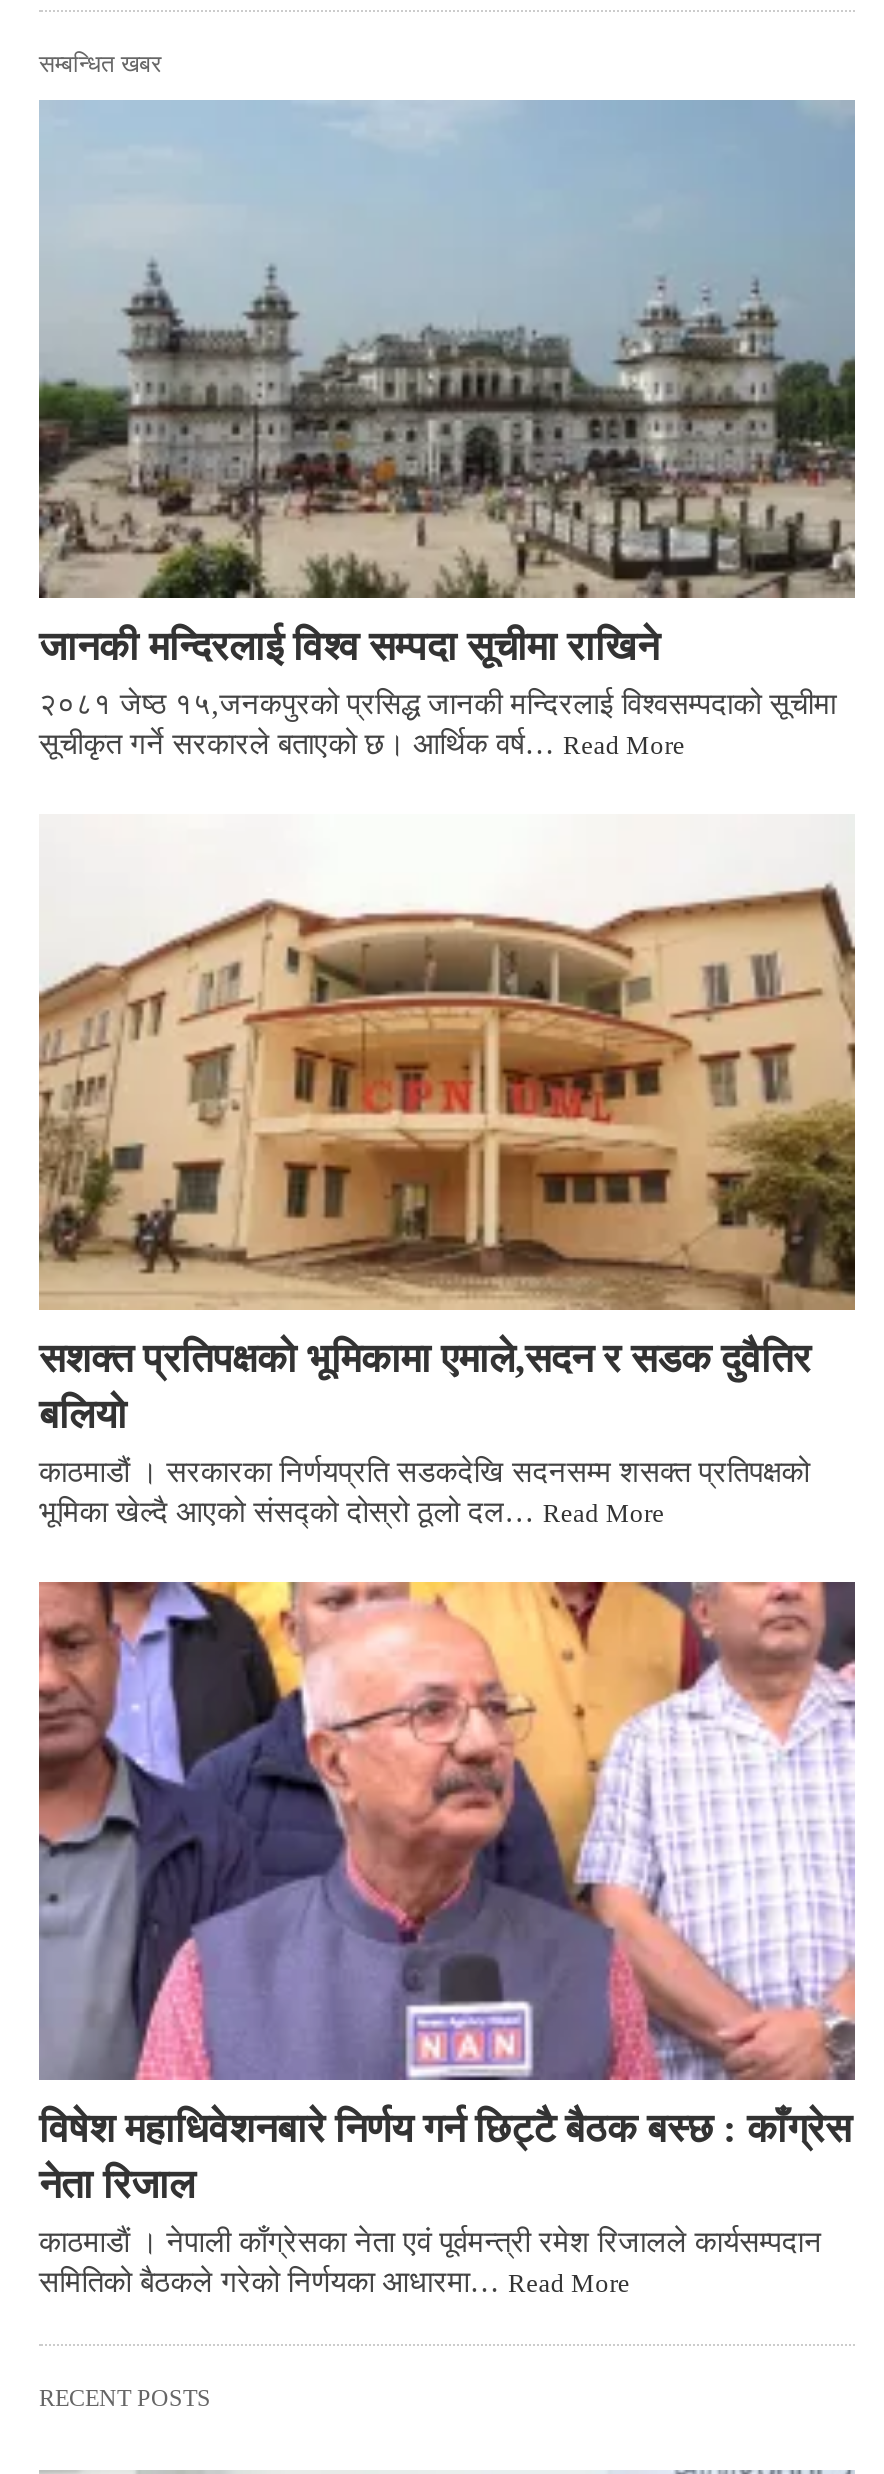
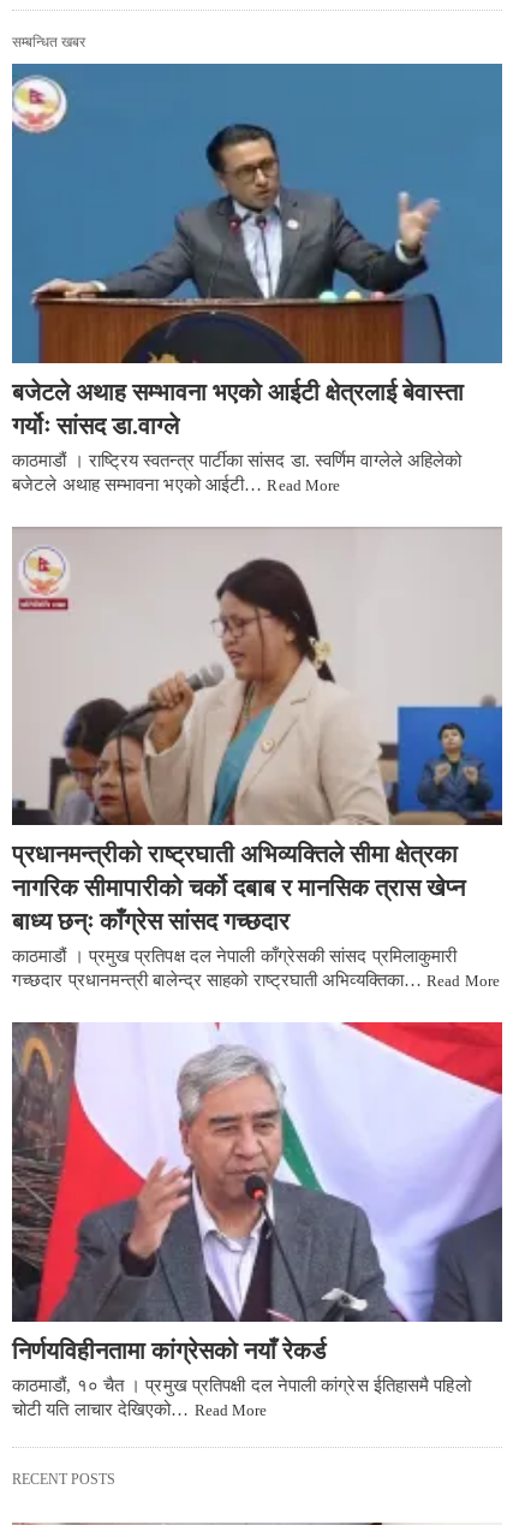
- [image]
- जानकी मन्दिरलाई विश्व सम्पदा सूचीमा राखिने
+ [image]
+ बजेटले अथाह सम्भावना भएको आईटी क्षेत्रलाई बेवास्ता
+ गर्योः सांसद डा.वाग्ले

- २०८१ जेष्ठ १५,जनकपुरको प्रसिद्ध जानकी मन्दिरलाई विश्वसम्पदाको सूचीमा
- सूचीकृत गर्ने सरकारले बताएको छ। आर्थिक वर्ष… Read More
+ काठमाडौं । राष्ट्रिय स्वतन्त्र पार्टीका सांसद डा. स्वर्णिम वाग्लेले अहिलेको
+ बजेटले अथाह सम्भावना भएको आईटी… Read More

- [image]
- सशक्त प्रतिपक्षको भूमिकामा एमाले,सदन र सडक दुवैतिर
- बलियो
+ [image]
+ प्रधानमन्त्रीको राष्ट्रघाती अभिव्यक्तिले सीमा क्षेत्रका
+ नागरिक सीमापारीको चर्को दबाब र मानसिक त्रास खेप्न
+ बाध्य छन्ः काँग्रेस सांसद गच्छदार

- काठमाडौं । सरकारका निर्णयप्रति सडकदेखि सदनसम्म शसक्त प्रतिपक्षको
- भूमिका खेल्दै आएको संसद्को दोस्रो ठूलो दल… Read More
+ काठमाडौं । प्रमुख प्रतिपक्ष दल नेपाली काँग्रेसकी सांसद प्रमिलाकुमारी
+ गच्छदार प्रधानमन्त्री बालेन्द्र साहको राष्ट्रघाती अभिव्यक्तिका… Read More

- [image]
+ [image]

- विषेश महाधिवेशनबारे निर्णय गर्न छिट्टै बैठक बस्छ : काँग्रेस
- नेता रिजाल
+ निर्णयविहीनतामा कांग्रेसको नयाँ रेकर्ड

- काठमाडाैं । नेपाली काँग्रेसका नेता एवं पूर्वमन्त्री रमेश रिजालले कार्यसम्पदान
- समितिको बैठकले गरेको निर्णयका आधारमा… Read More
+ काठमाडौं, १० चैत । प्रमुख प्रतिपक्षी दल नेपाली कांग्रेस ईतिहासमै पहिलो
+ चोटी यति लाचार देखिएको… Read More
